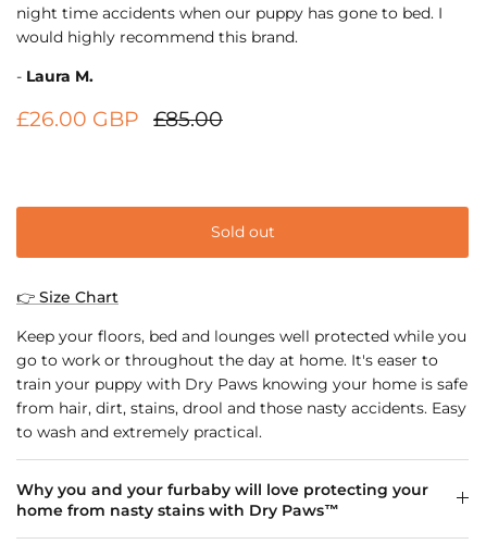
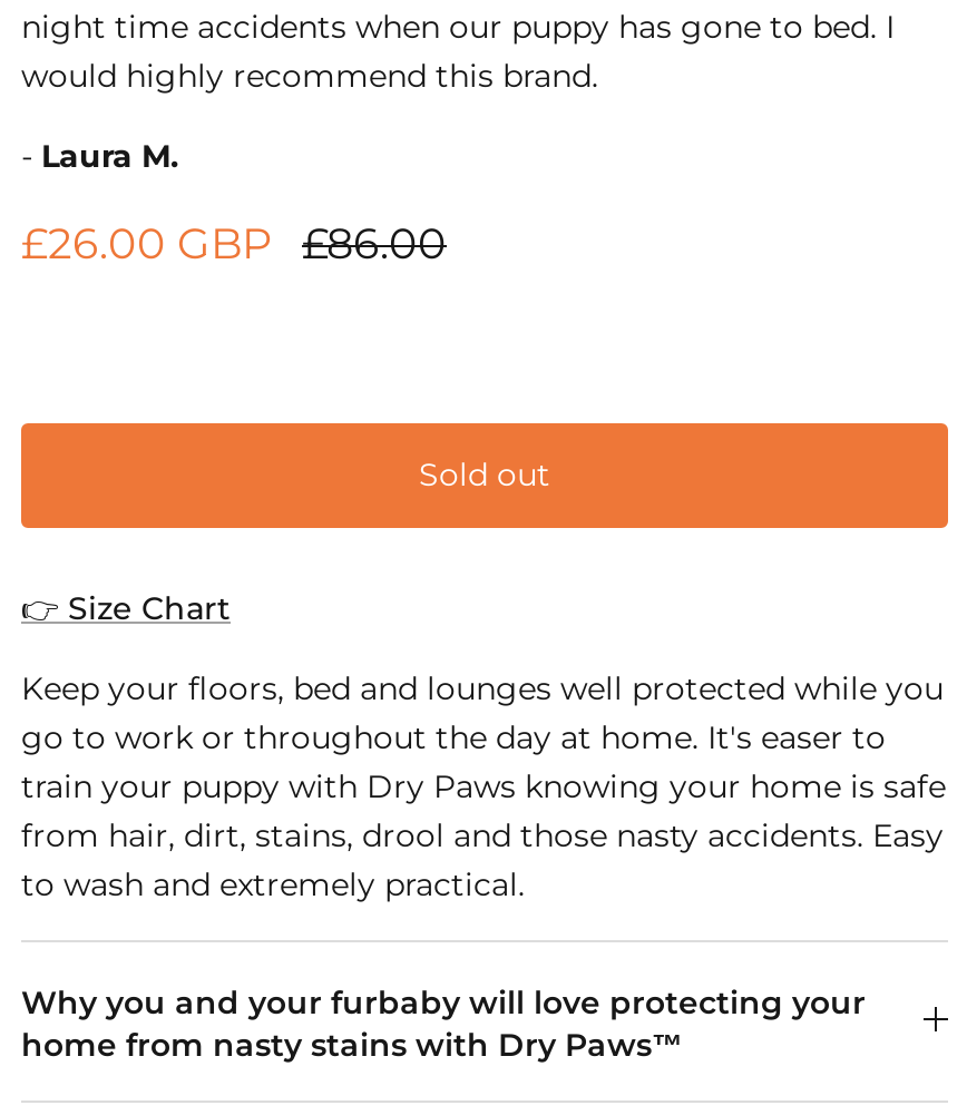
- £26.00 GBP £85.00
+ £26.00 GBP £86.00
